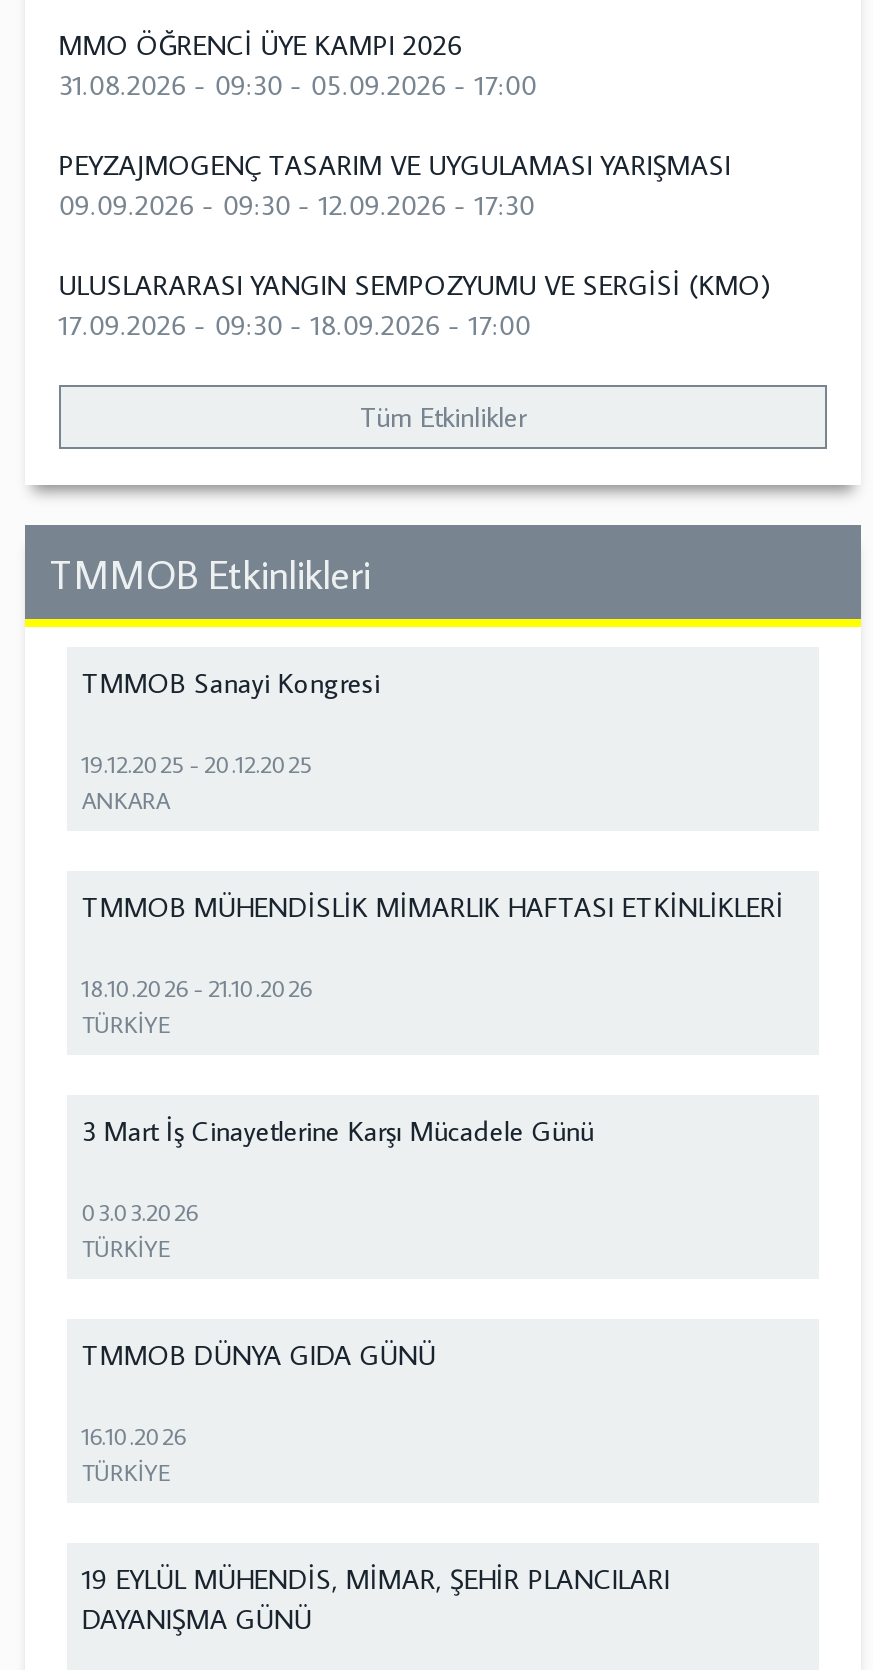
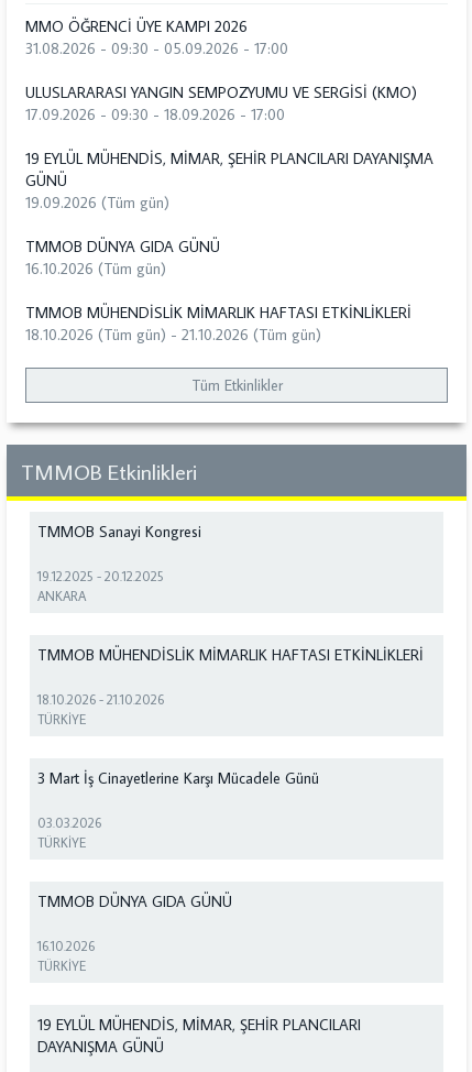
- PEYZAJMOGENÇ TASARIM VE UYGULAMASI YARIŞMASI
- 09.09.2026 - 09:30 - 12.09.2026 - 17:30

moved up: ULUSLARARASI YANGIN SEMPOZYUMU VE SERGİSİ (KMO) | 17.09.2026 - 09:30 - 18.09.2026 - 17:00

+ 19 EYLÜL MÜHENDİS, MİMAR, ŞEHİR PLANCILARI DAYANIŞMA
+ GÜNÜ
+ 19.09.2026 (Tüm gün)
+ TMMOB DÜNYA GIDA GÜNÜ
+ 16.10.2026 (Tüm gün)
+ TMMOB MÜHENDİSLİK MİMARLIK HAFTASI ETKİNLİKLERİ
+ 18.10.2026 (Tüm gün) - 21.10.2026 (Tüm gün)
